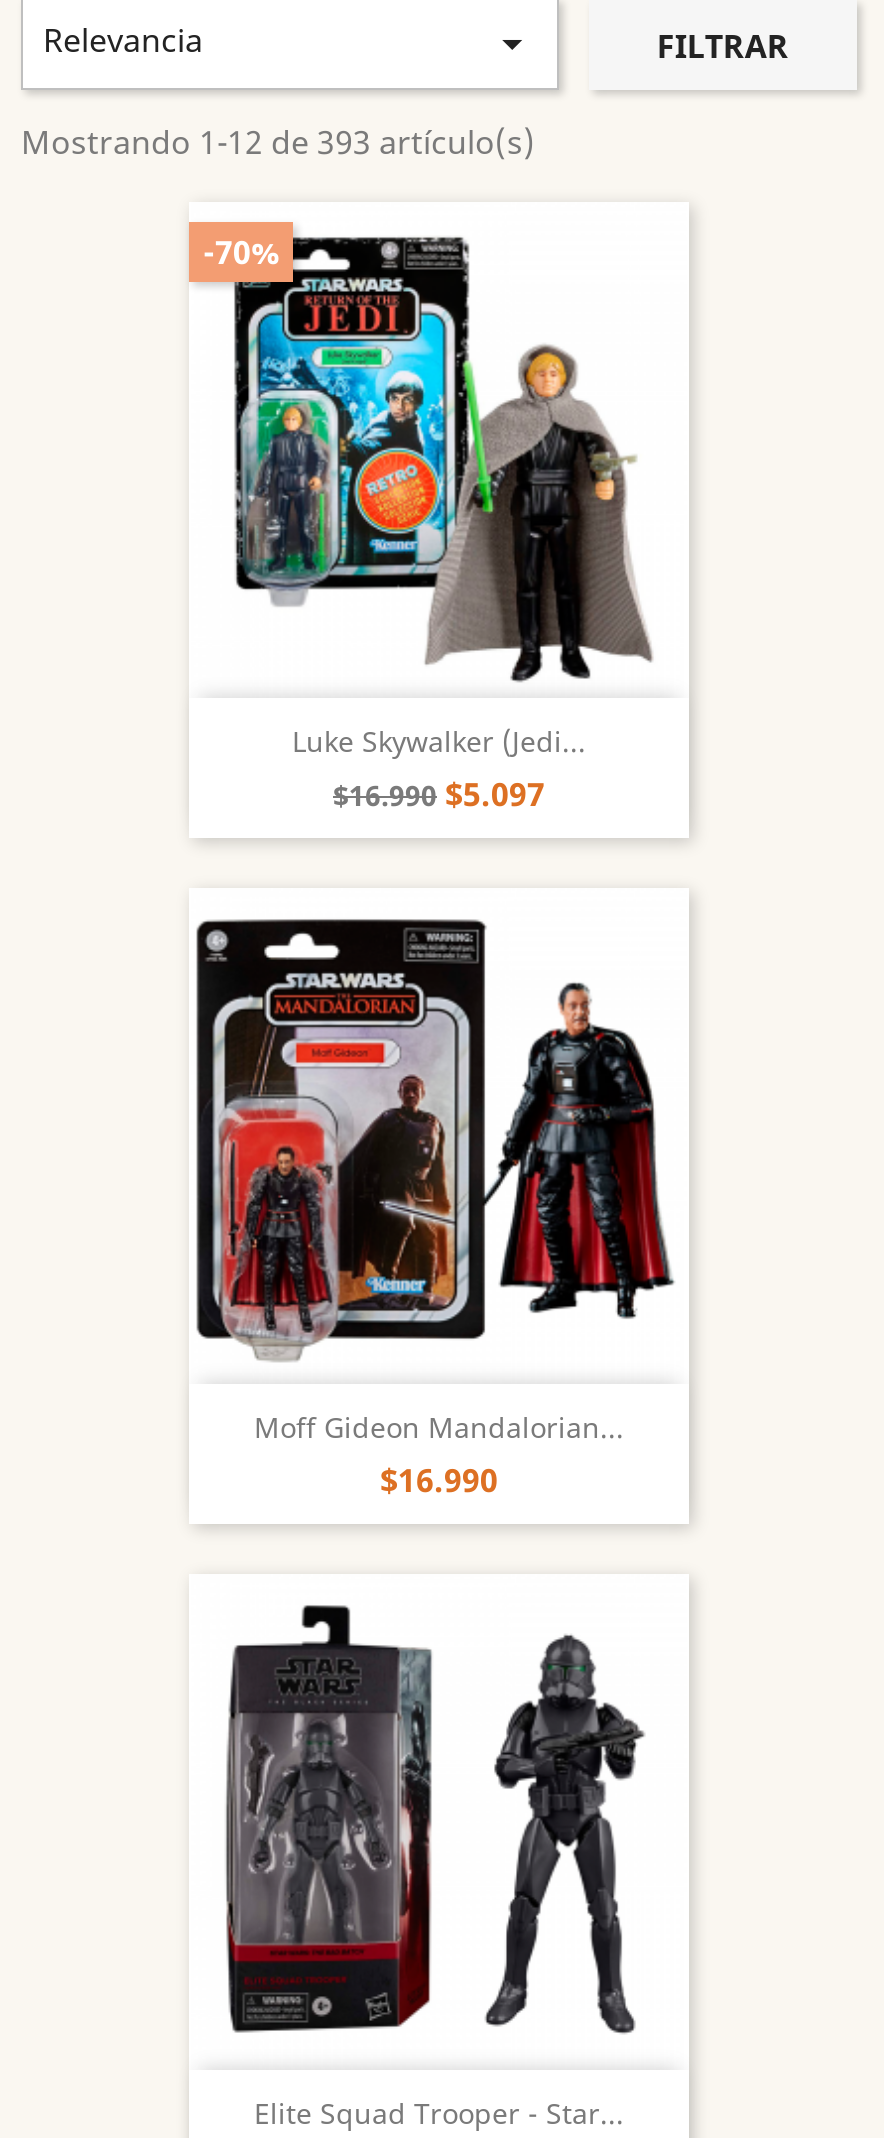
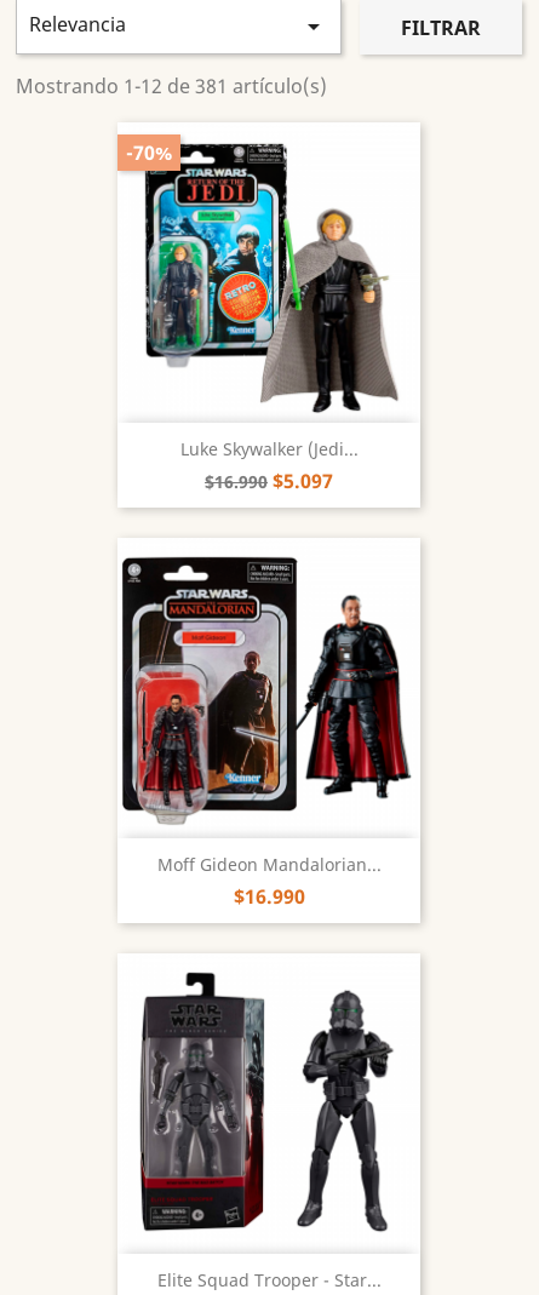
- Mostrando 1-12 de 393 artículo(s)
+ Mostrando 1-12 de 381 artículo(s)
